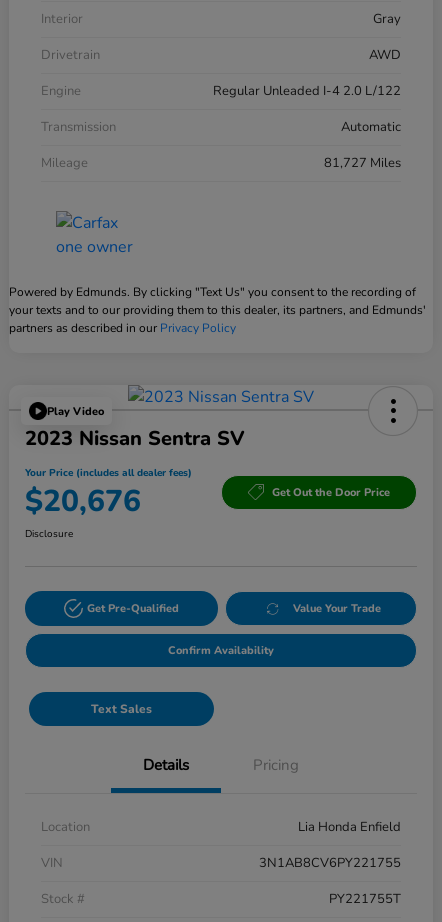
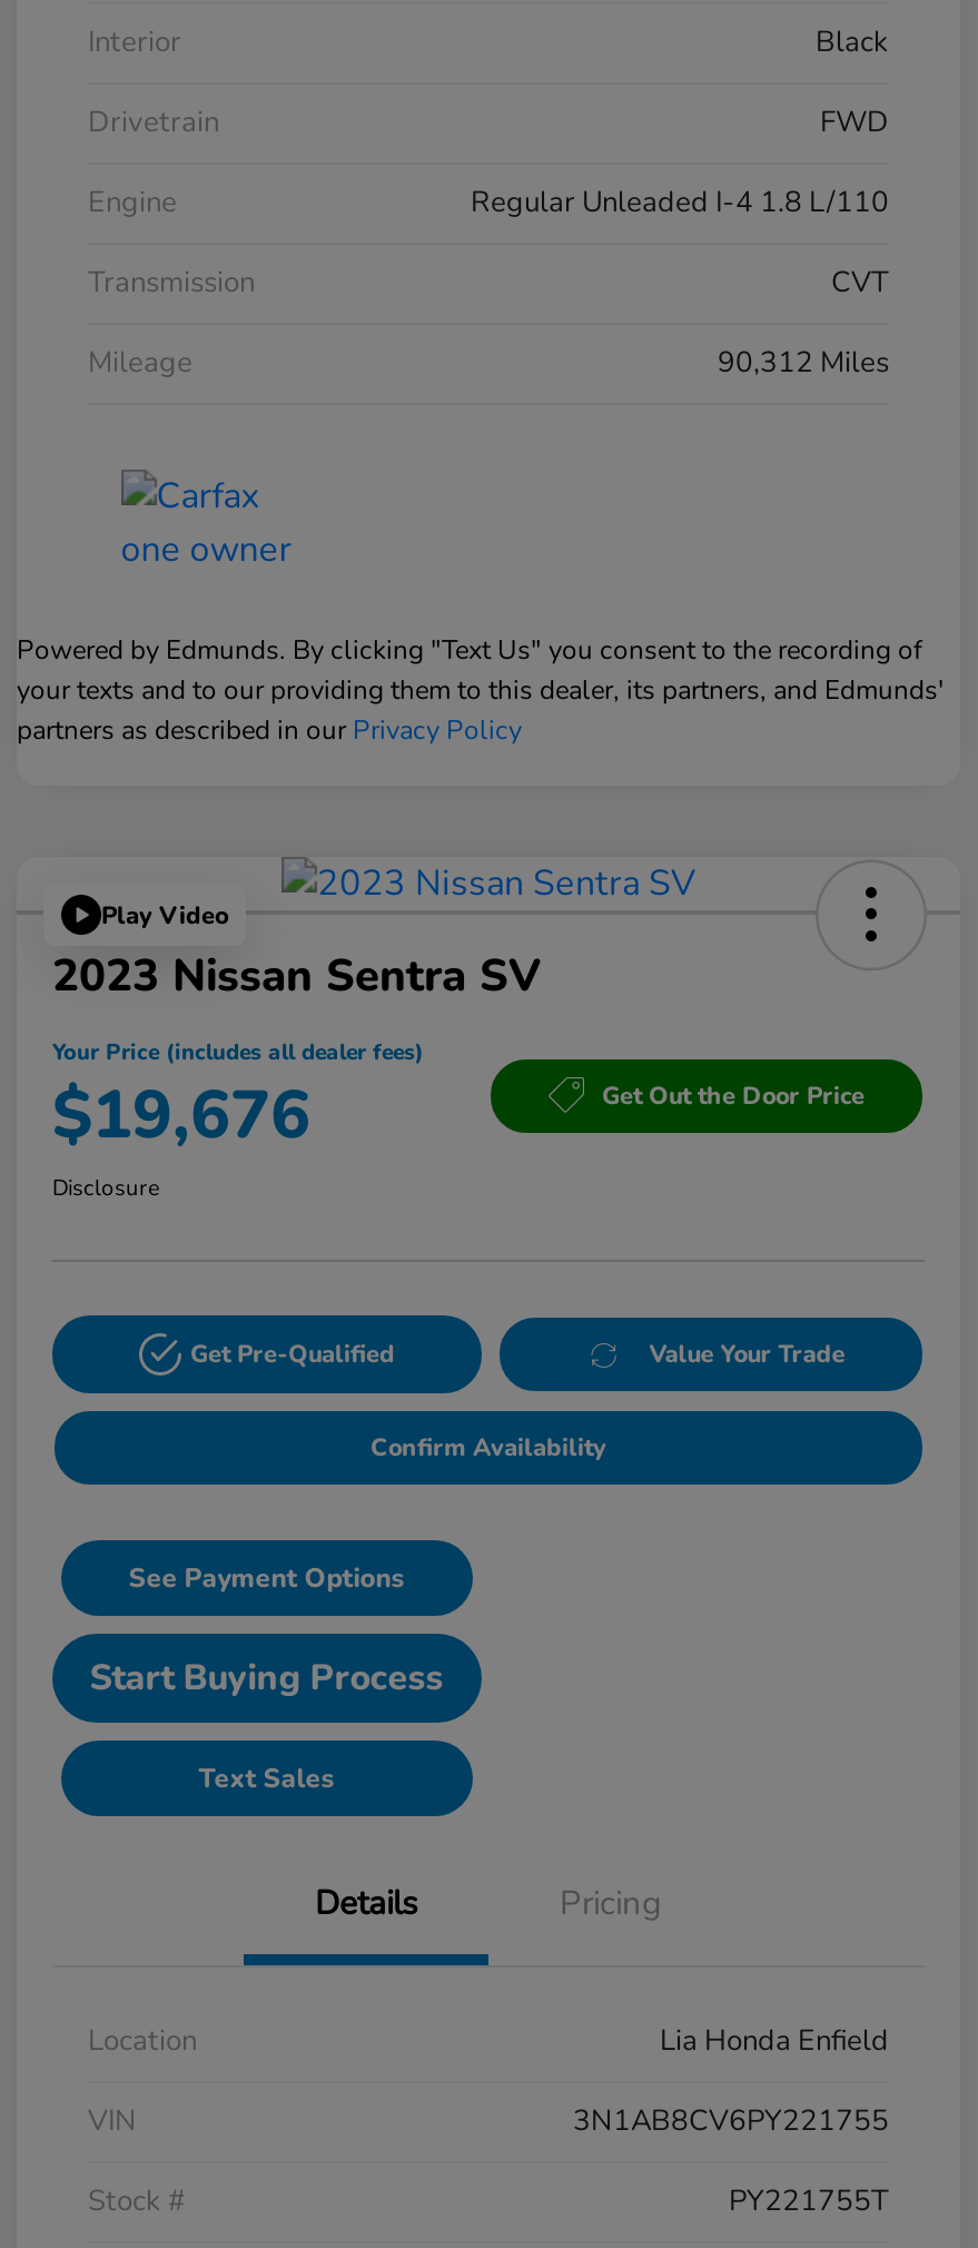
- Gray
+ Black

- AWD
+ FWD

- Regular Unleaded I-4 2.0 L/122
+ Regular Unleaded I-4 1.8 L/110

- Automatic
+ CVT

- 81,727 Miles
+ 90,312 Miles

- $20,676
+ $19,676

+ See Payment Options
+ Start Buying Process
